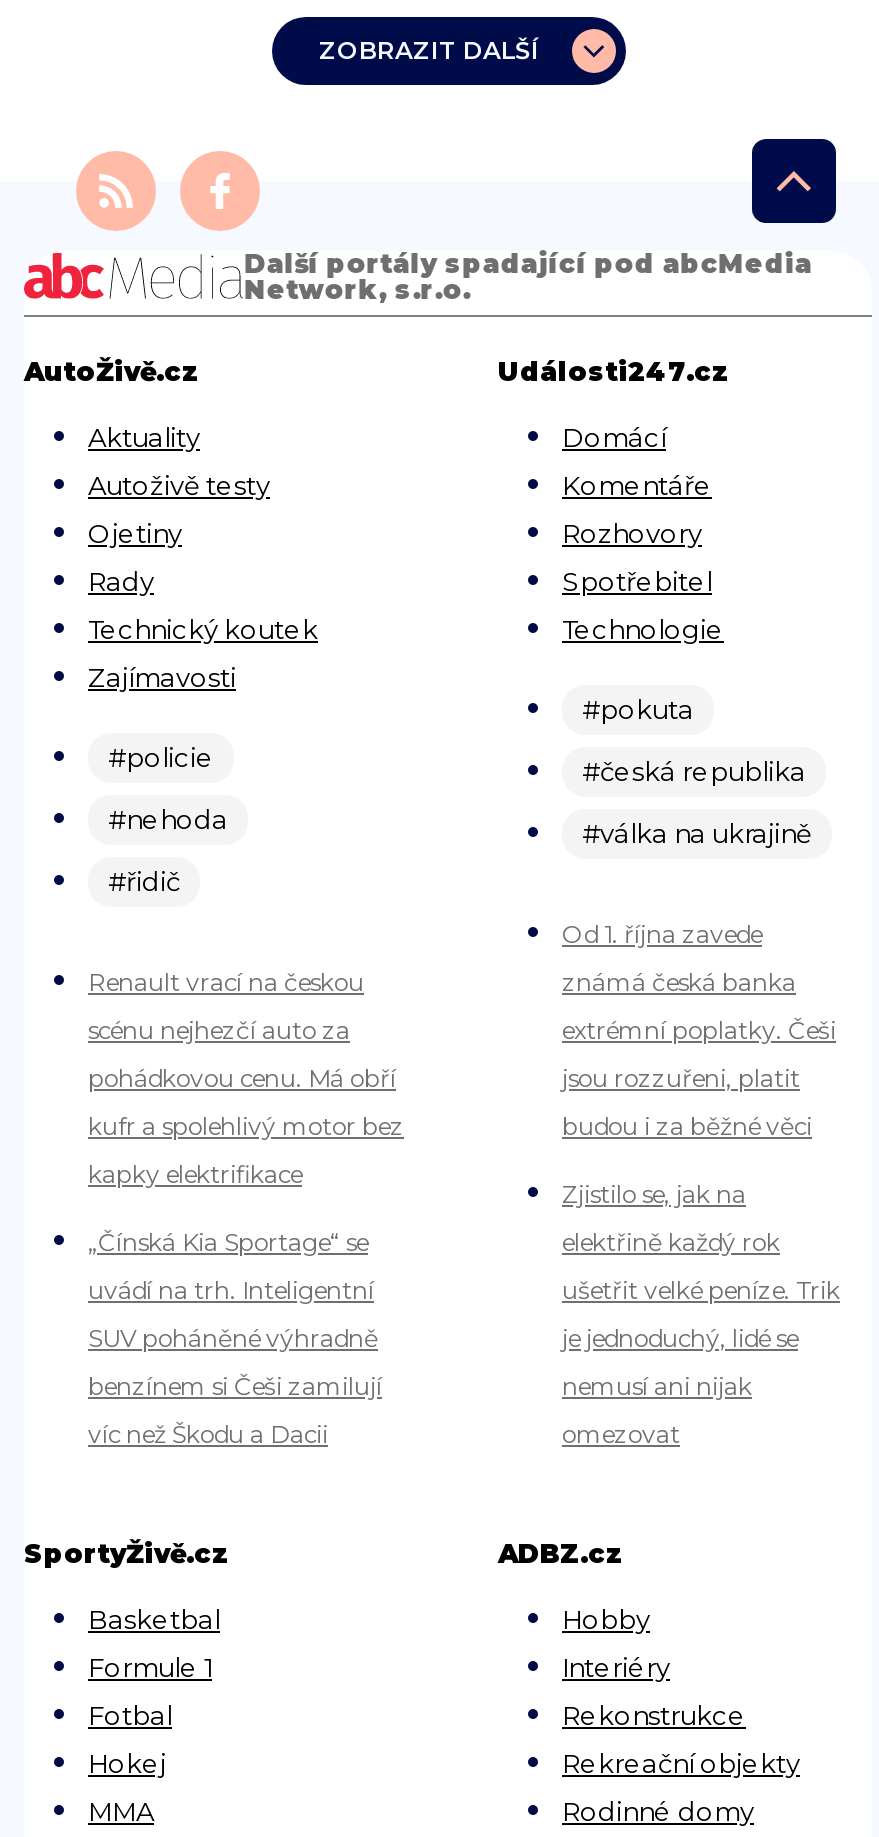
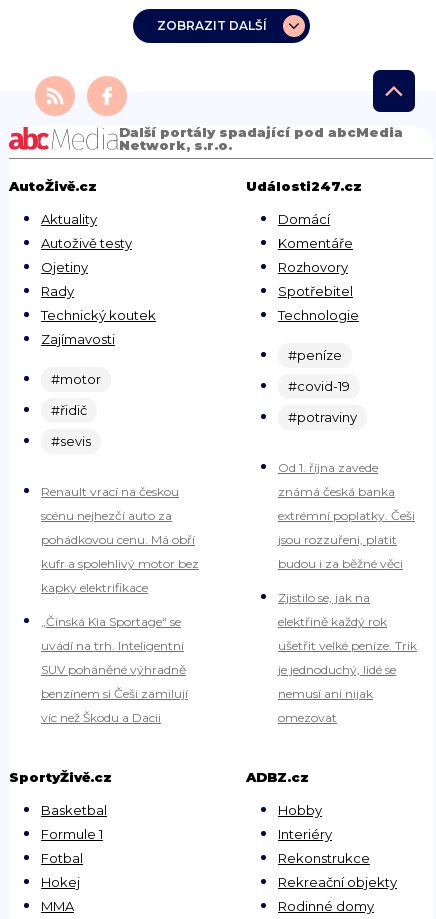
- #pokuta
+ #peníze

- #policie
- #nehoda
+ #motor

- #česká republika
+ #covid-19

- #válka na ukrajině
+ #potraviny

moved up: #řidič

+ #sevis
